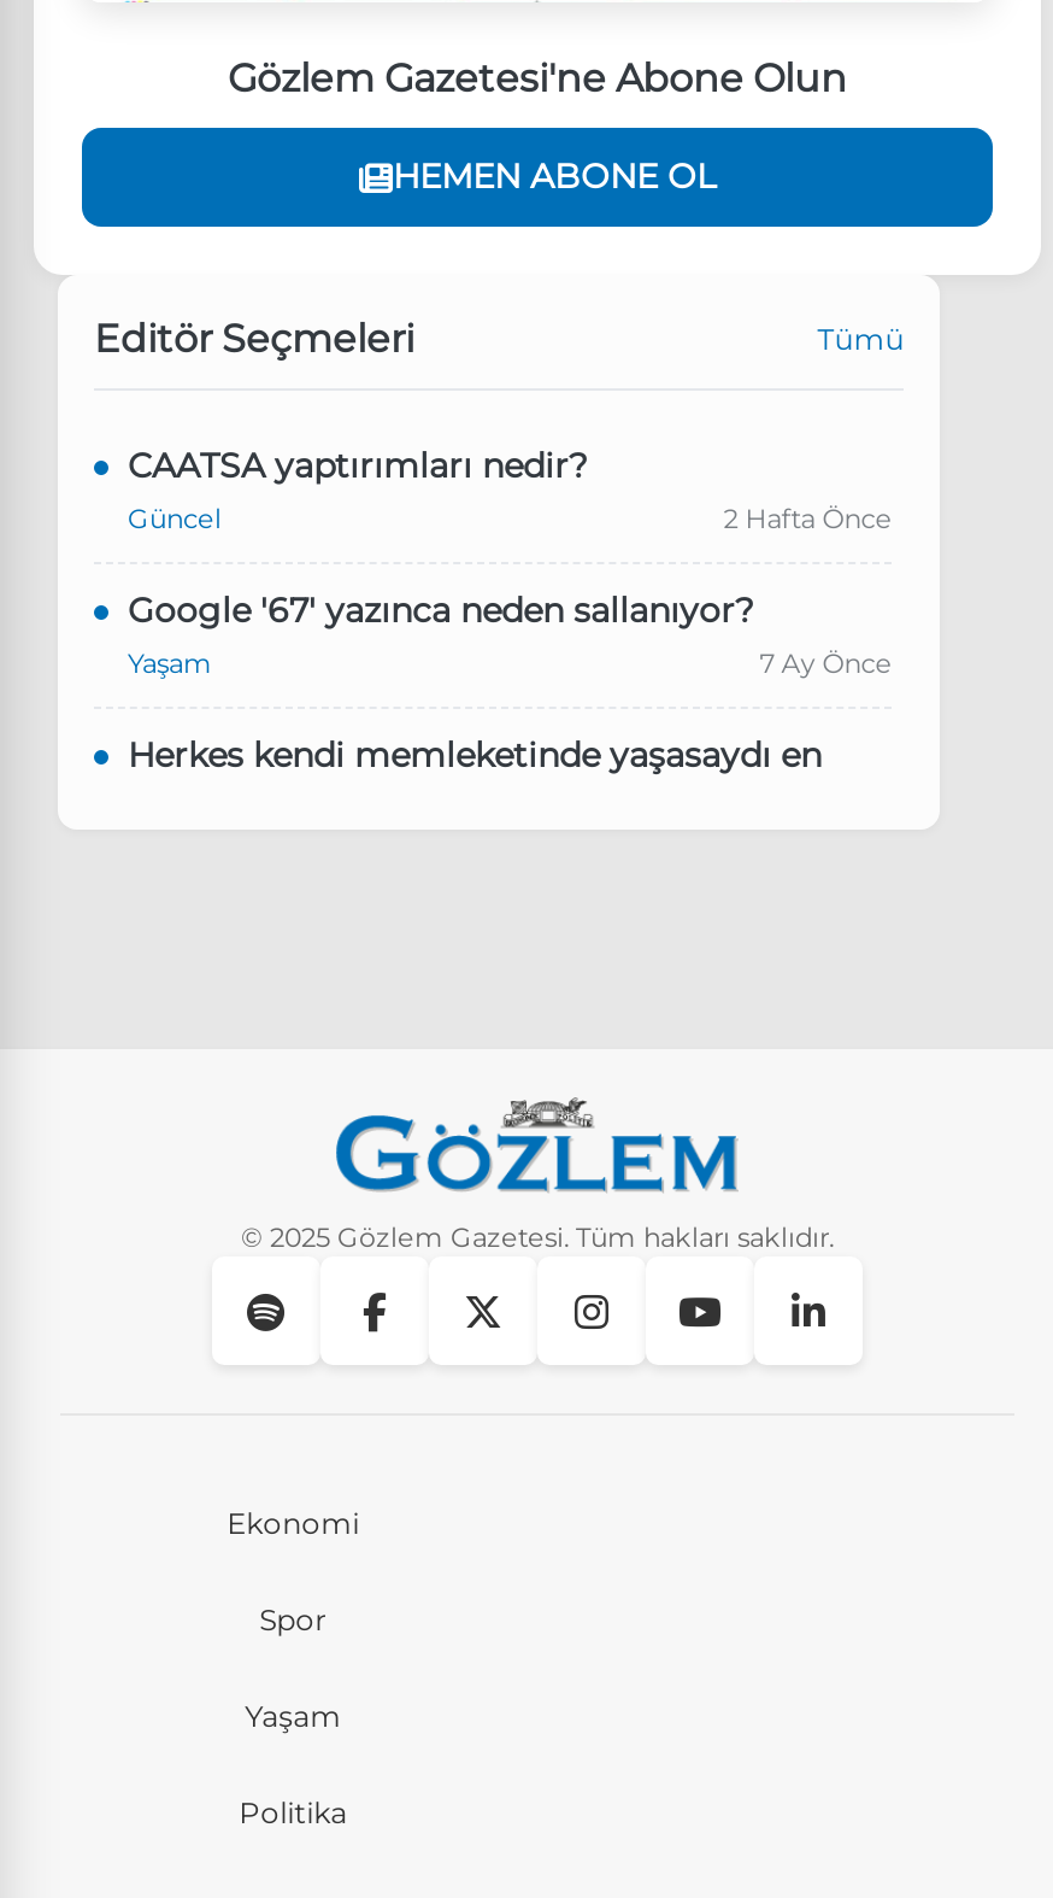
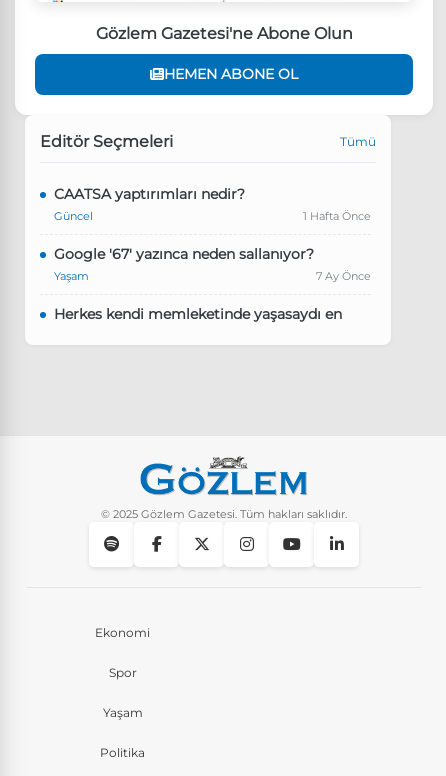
- 2 Hafta Önce
+ 1 Hafta Önce
